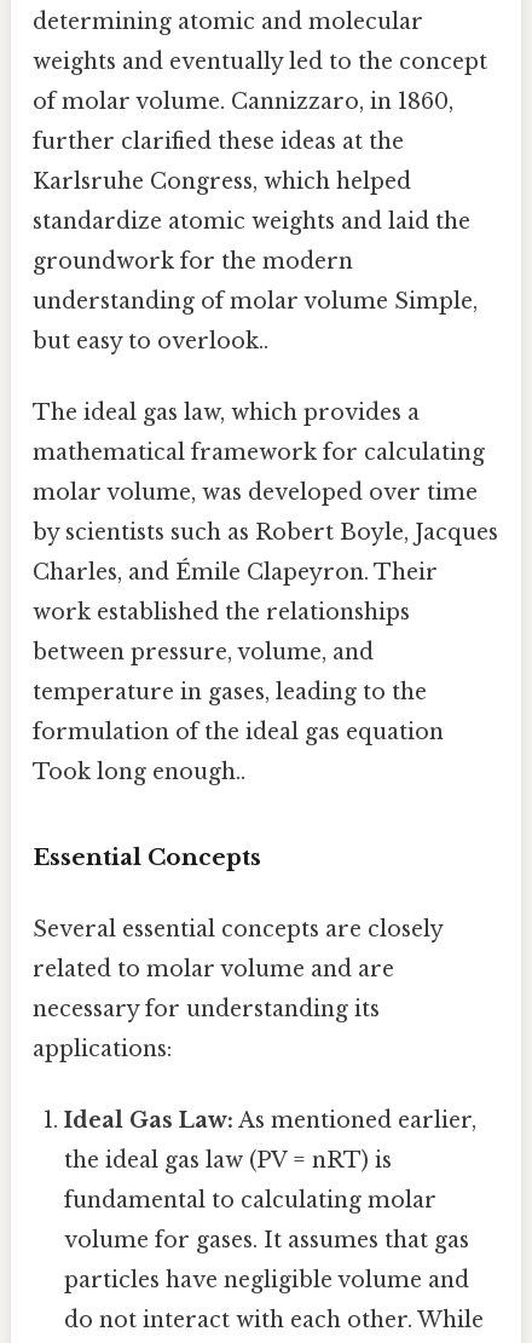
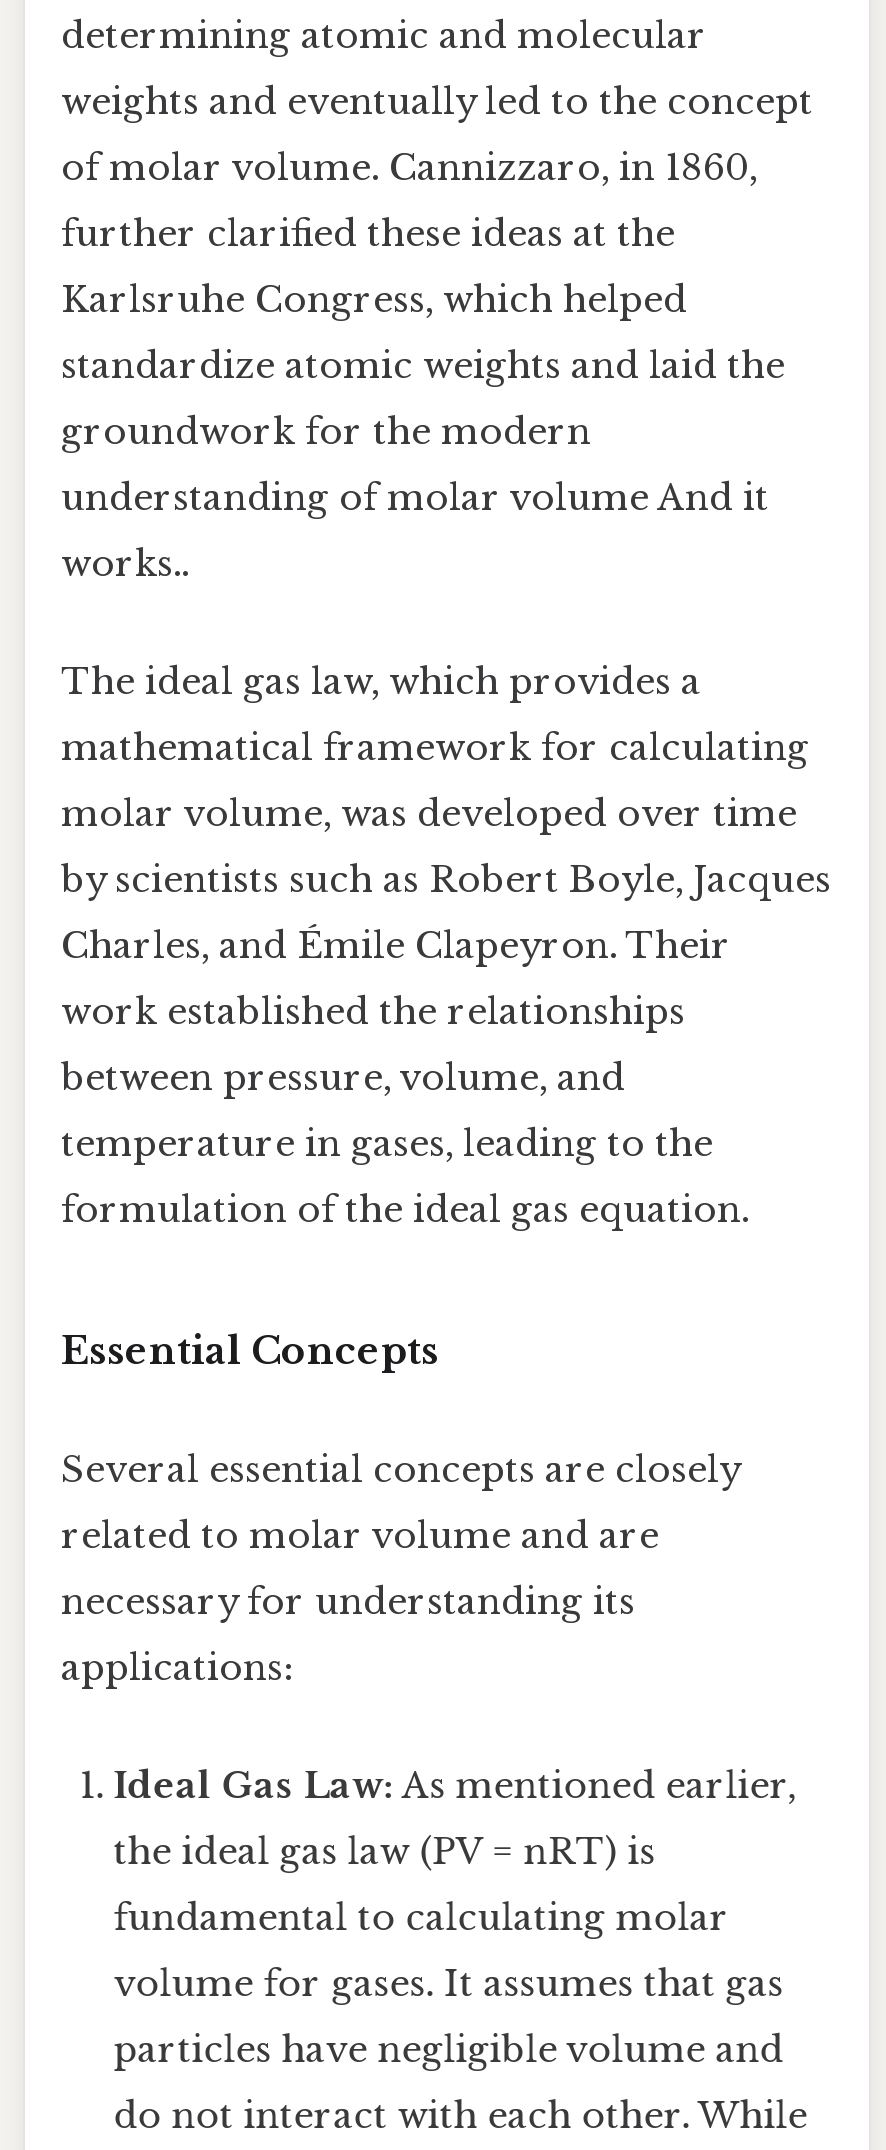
- understanding of molar volume Simple,
+ understanding of molar volume And it

- but easy to overlook..
+ works..

- formulation of the ideal gas equation
- Took long enough..
+ formulation of the ideal gas equation.
